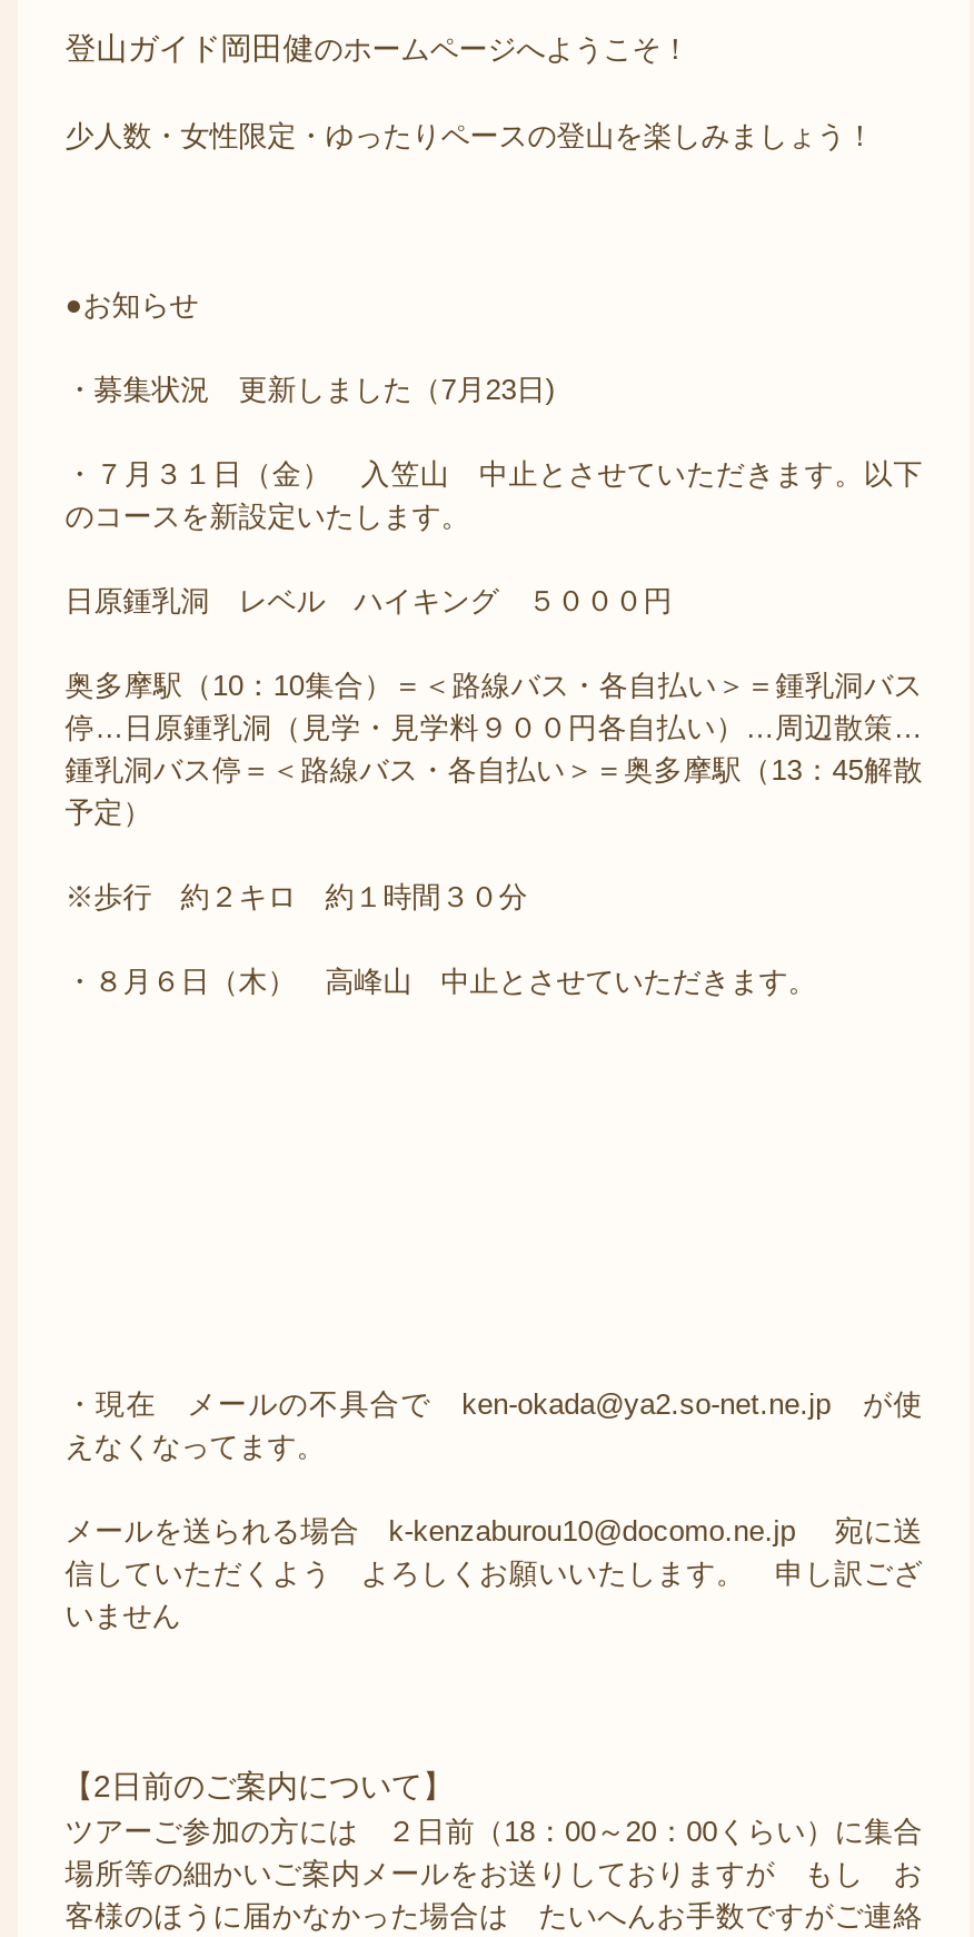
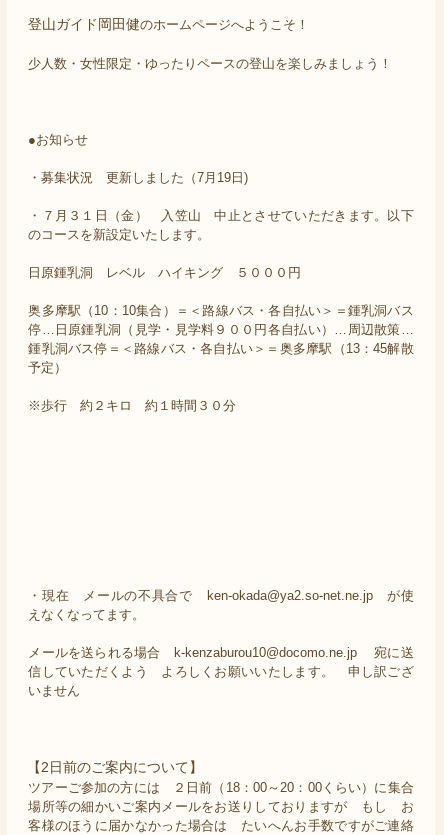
- ・募集状況 更新しました（7月23日)
+ ・募集状況 更新しました（7月19日)

- ・８月６日（木） 高峰山 中止とさせていただきます。
